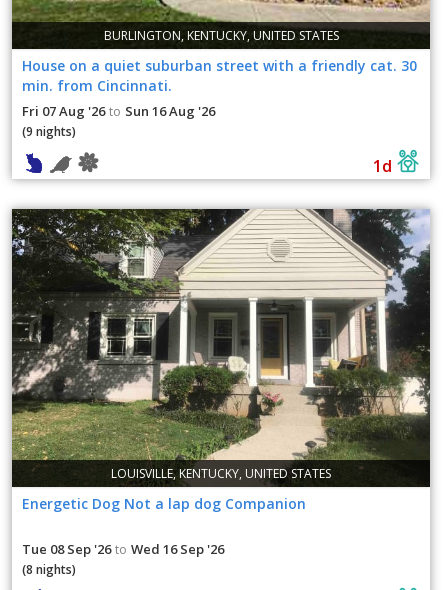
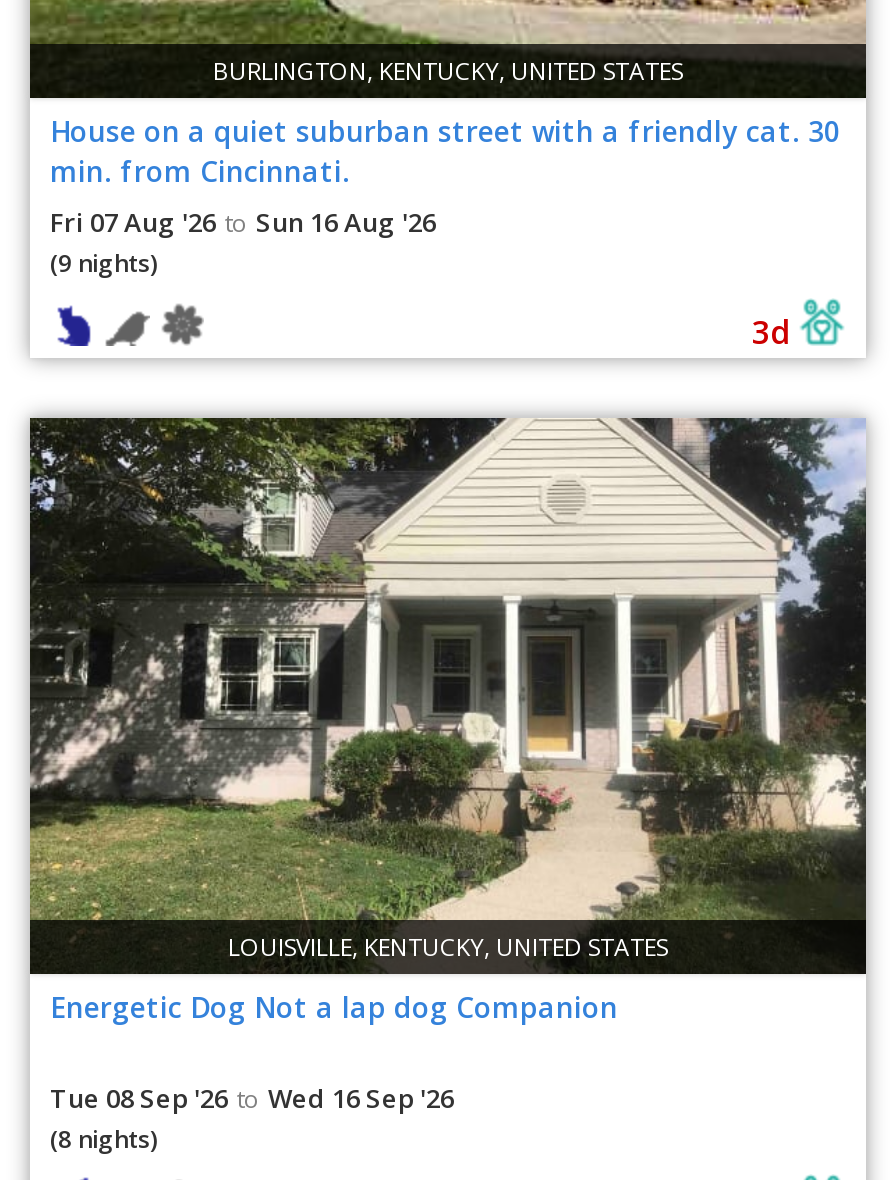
- 1d
+ 3d
